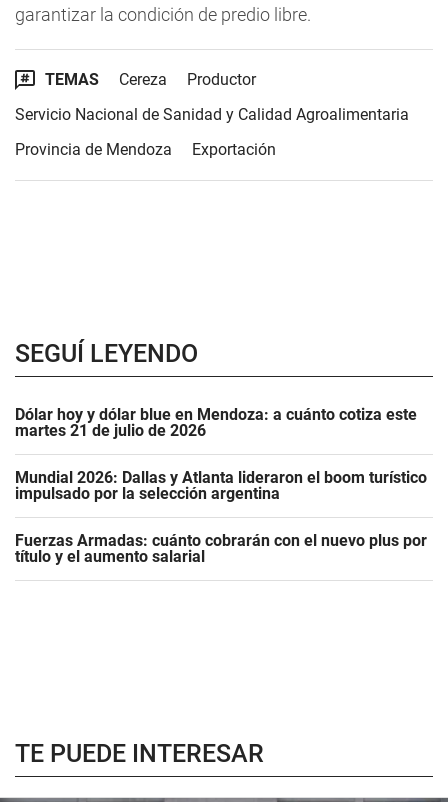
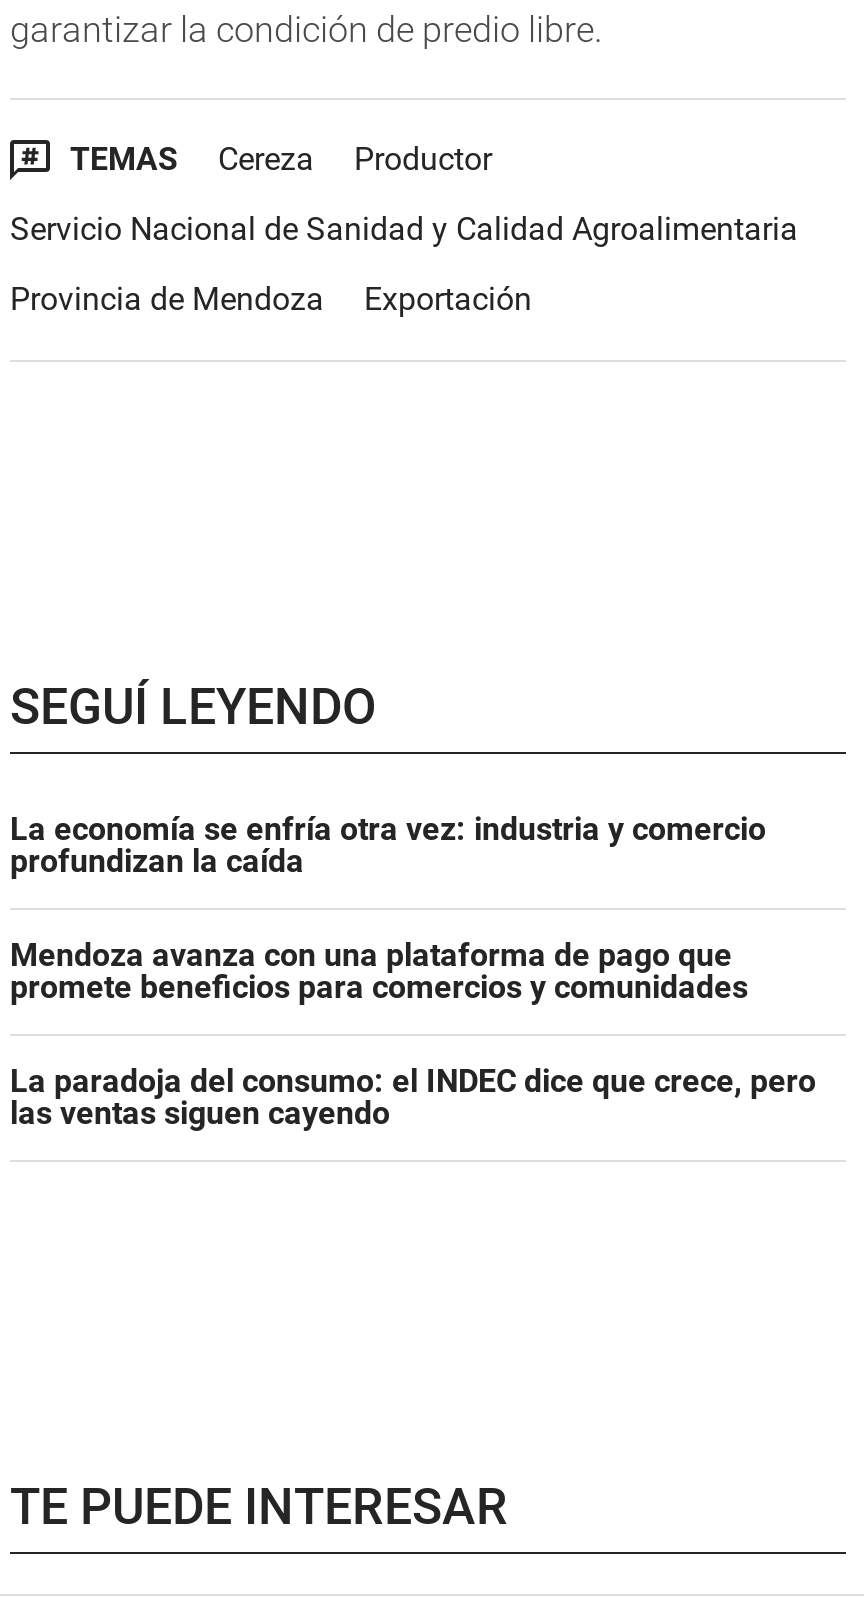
- Dólar hoy y dólar blue en Mendoza: a cuánto cotiza este
- martes 21 de julio de 2026
+ La economía se enfría otra vez: industria y comercio
+ profundizan la caída

- Mundial 2026: Dallas y Atlanta lideraron el boom turístico
- impulsado por la selección argentina
+ Mendoza avanza con una plataforma de pago que
+ promete beneficios para comercios y comunidades

- Fuerzas Armadas: cuánto cobrarán con el nuevo plus por
- título y el aumento salarial
+ La paradoja del consumo: el INDEC dice que crece, pero
+ las ventas siguen cayendo
